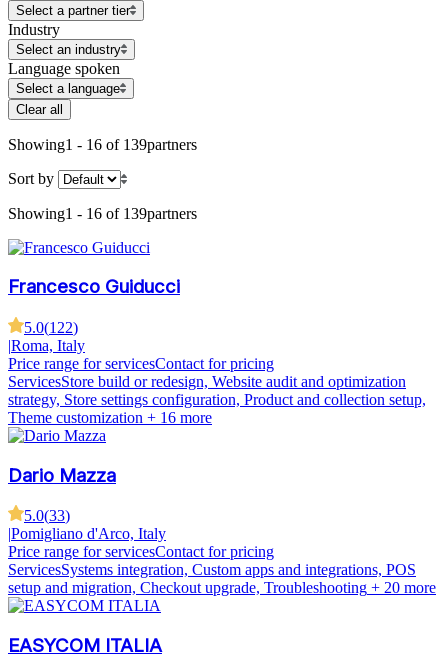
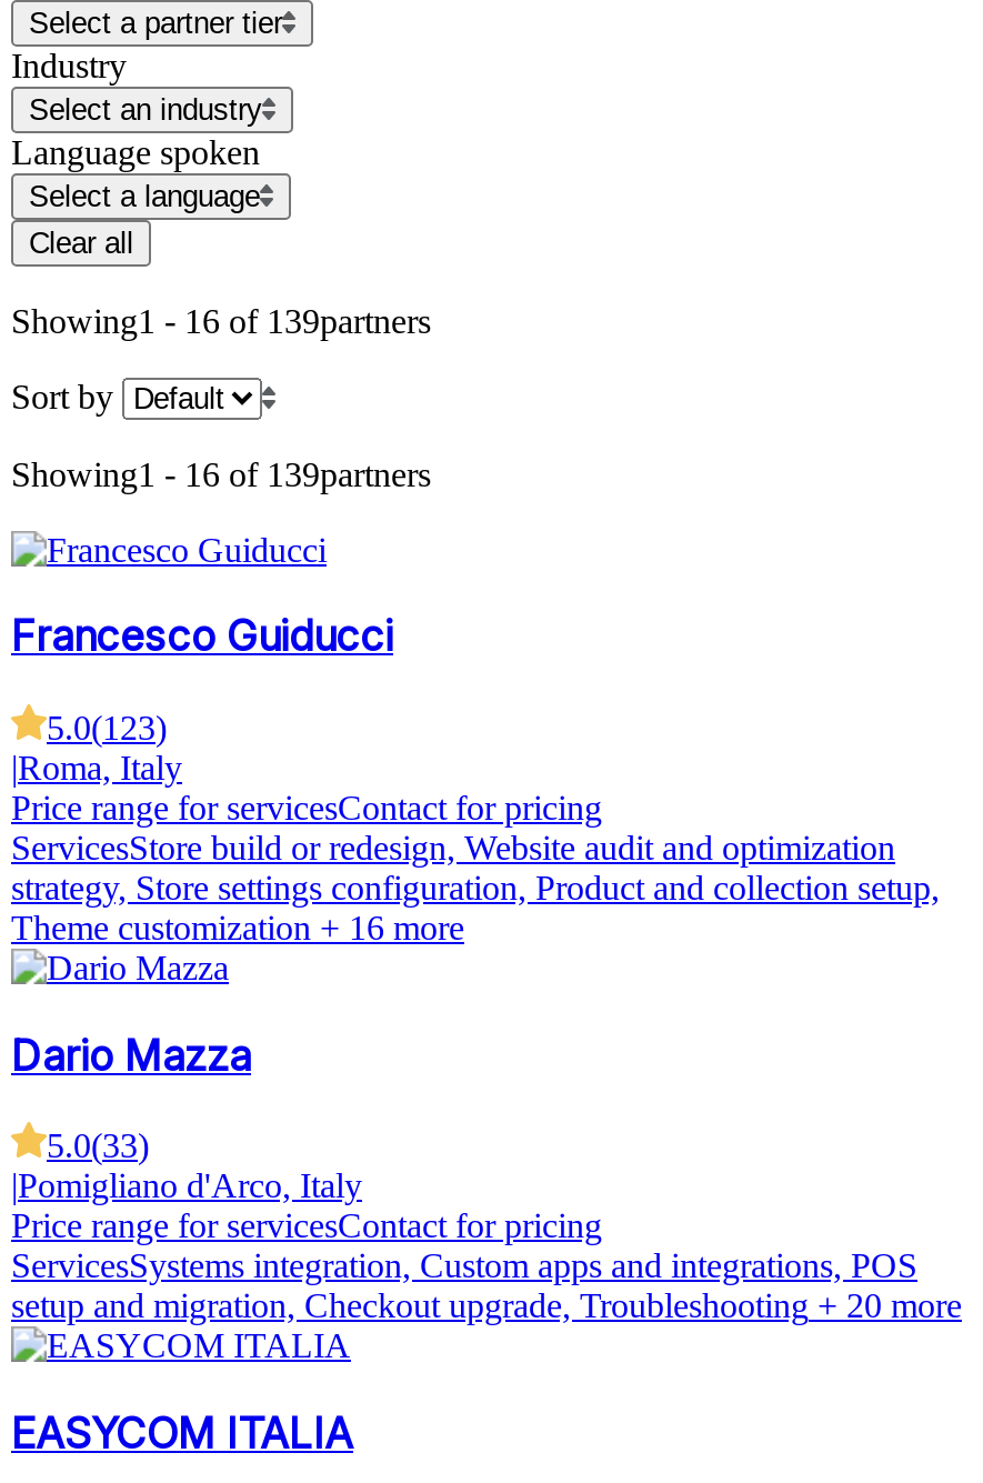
- 5.0(122)
+ 5.0(123)
